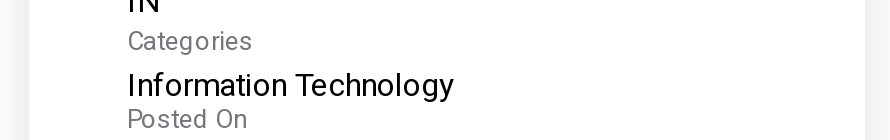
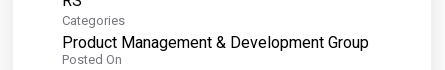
- Information Technology
+ Product Management & Development Group
